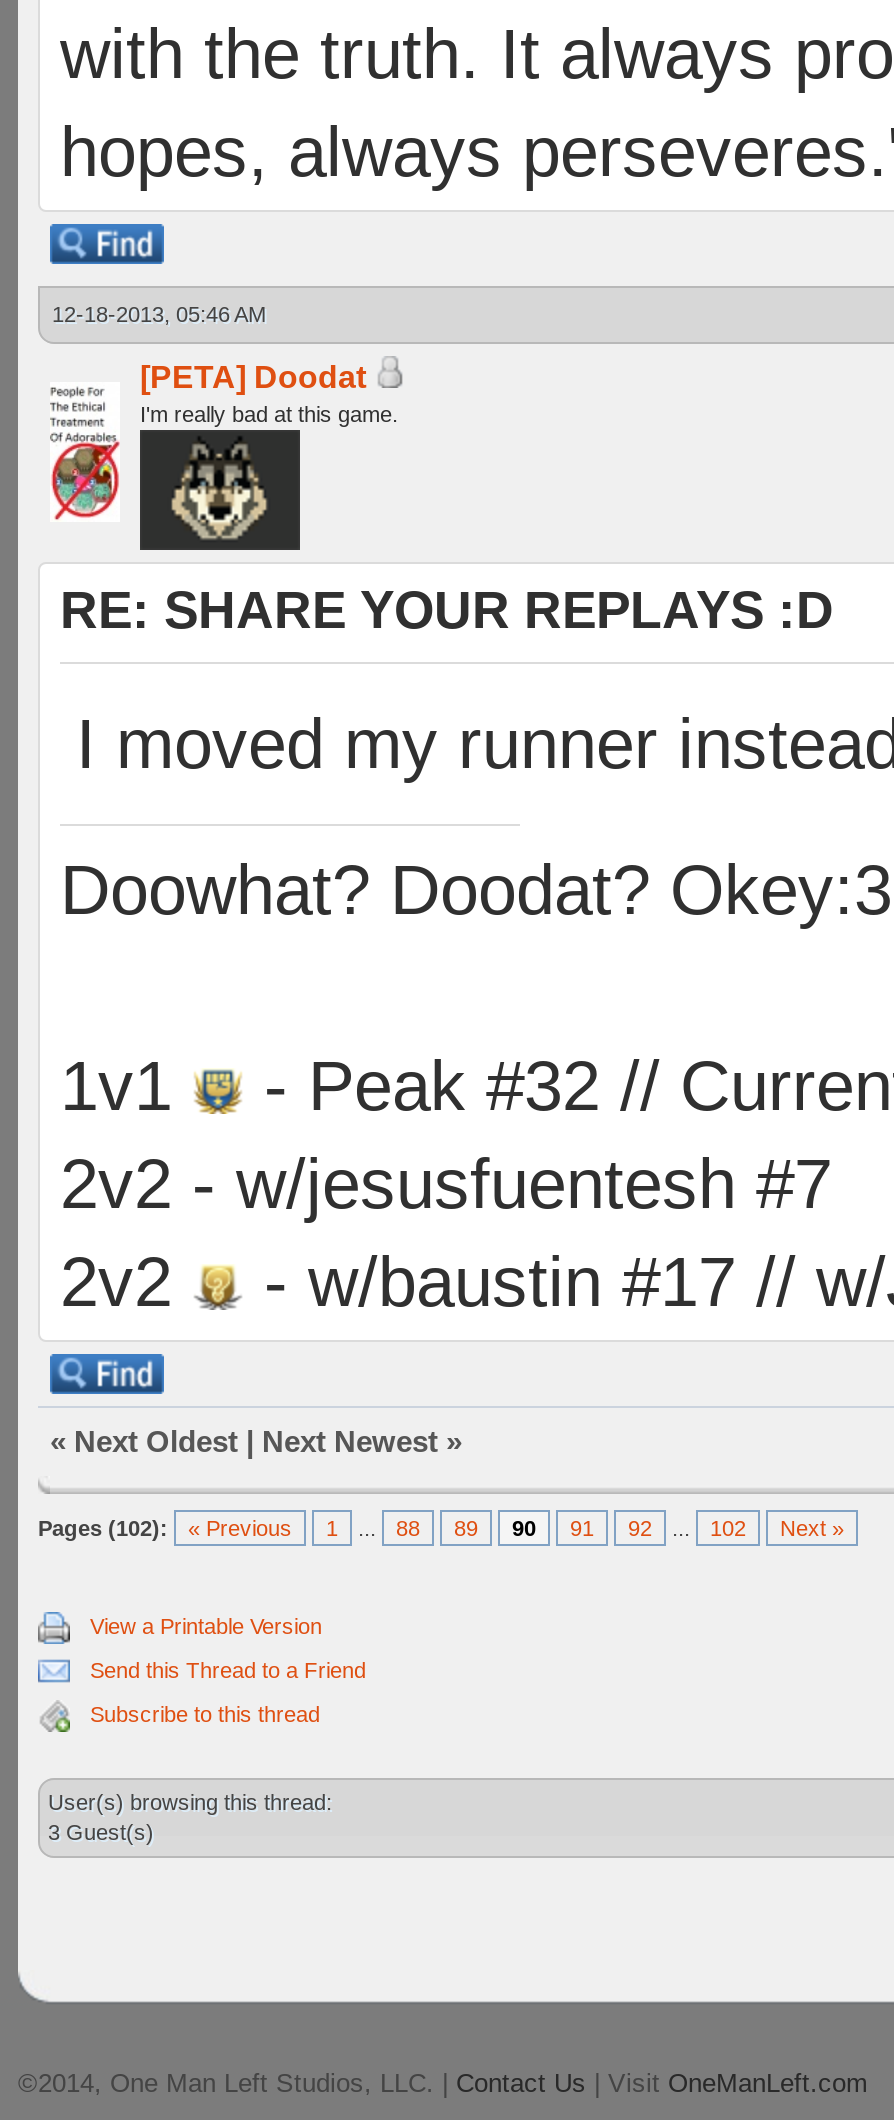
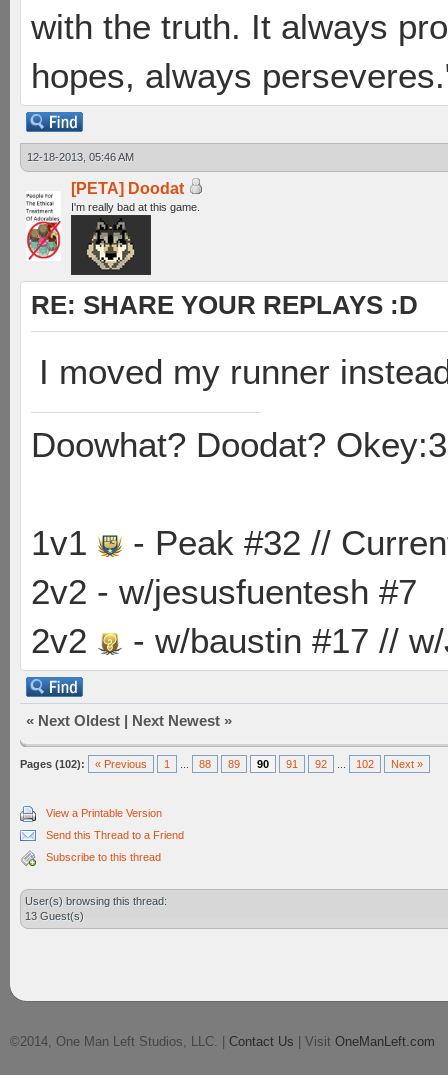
- 3 Guest(s)
+ 13 Guest(s)
